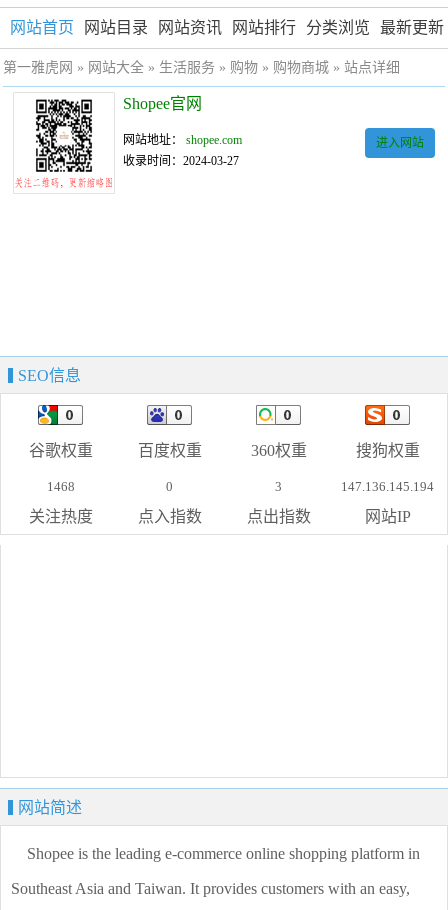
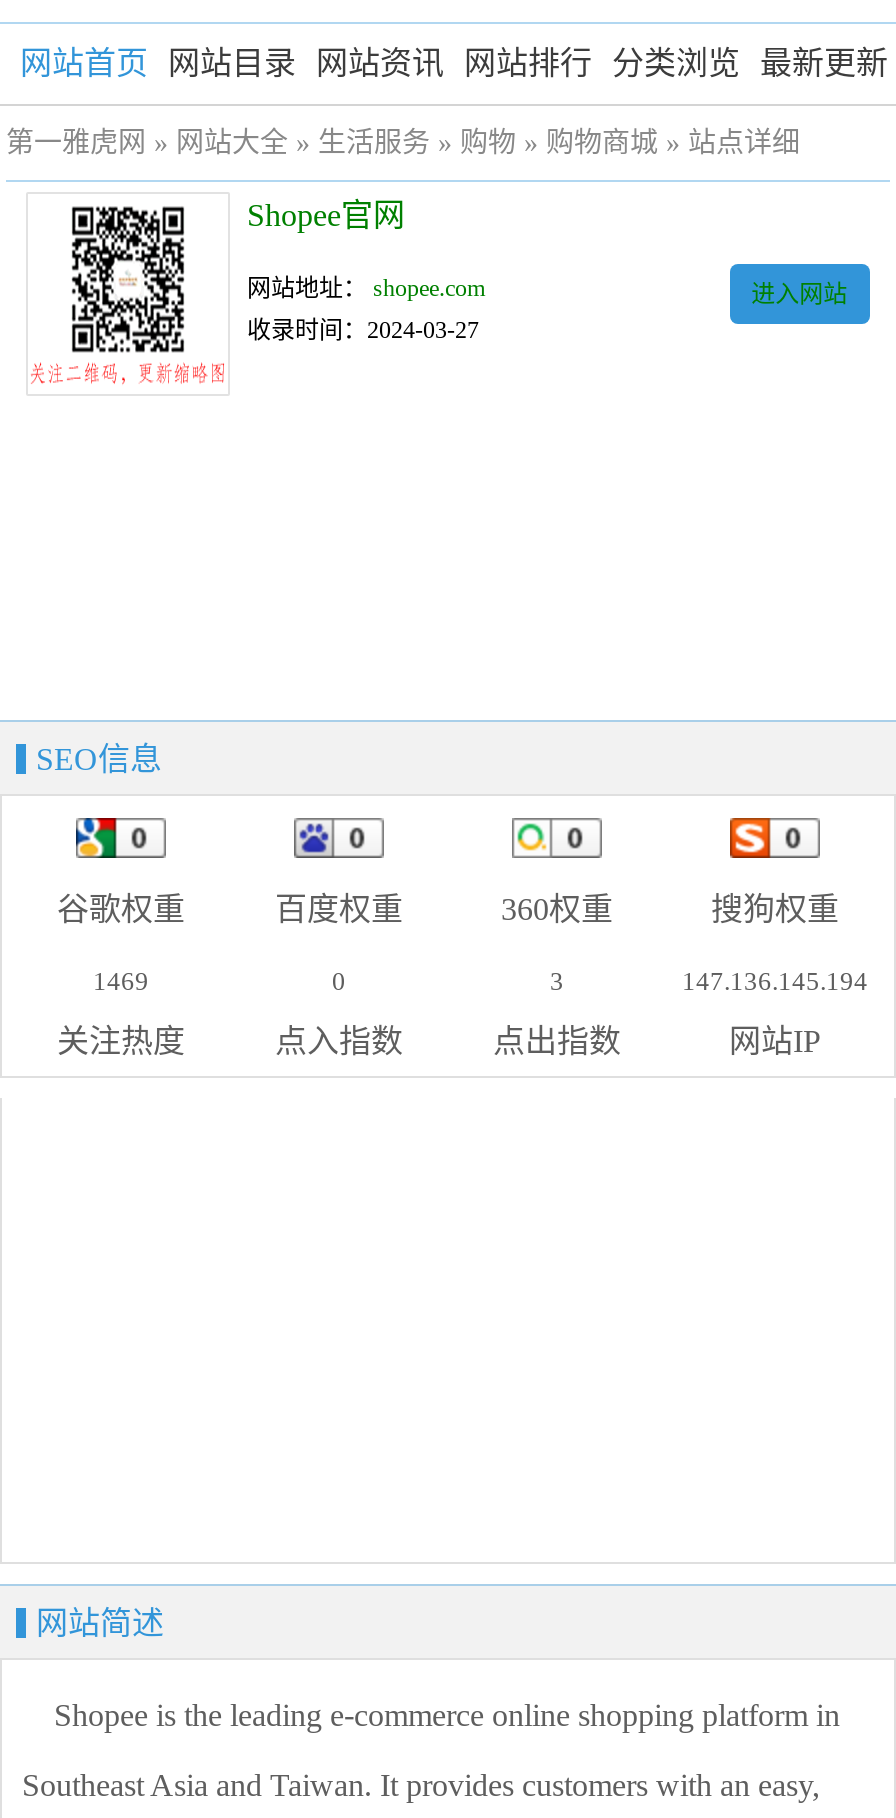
- 1468
+ 1469
